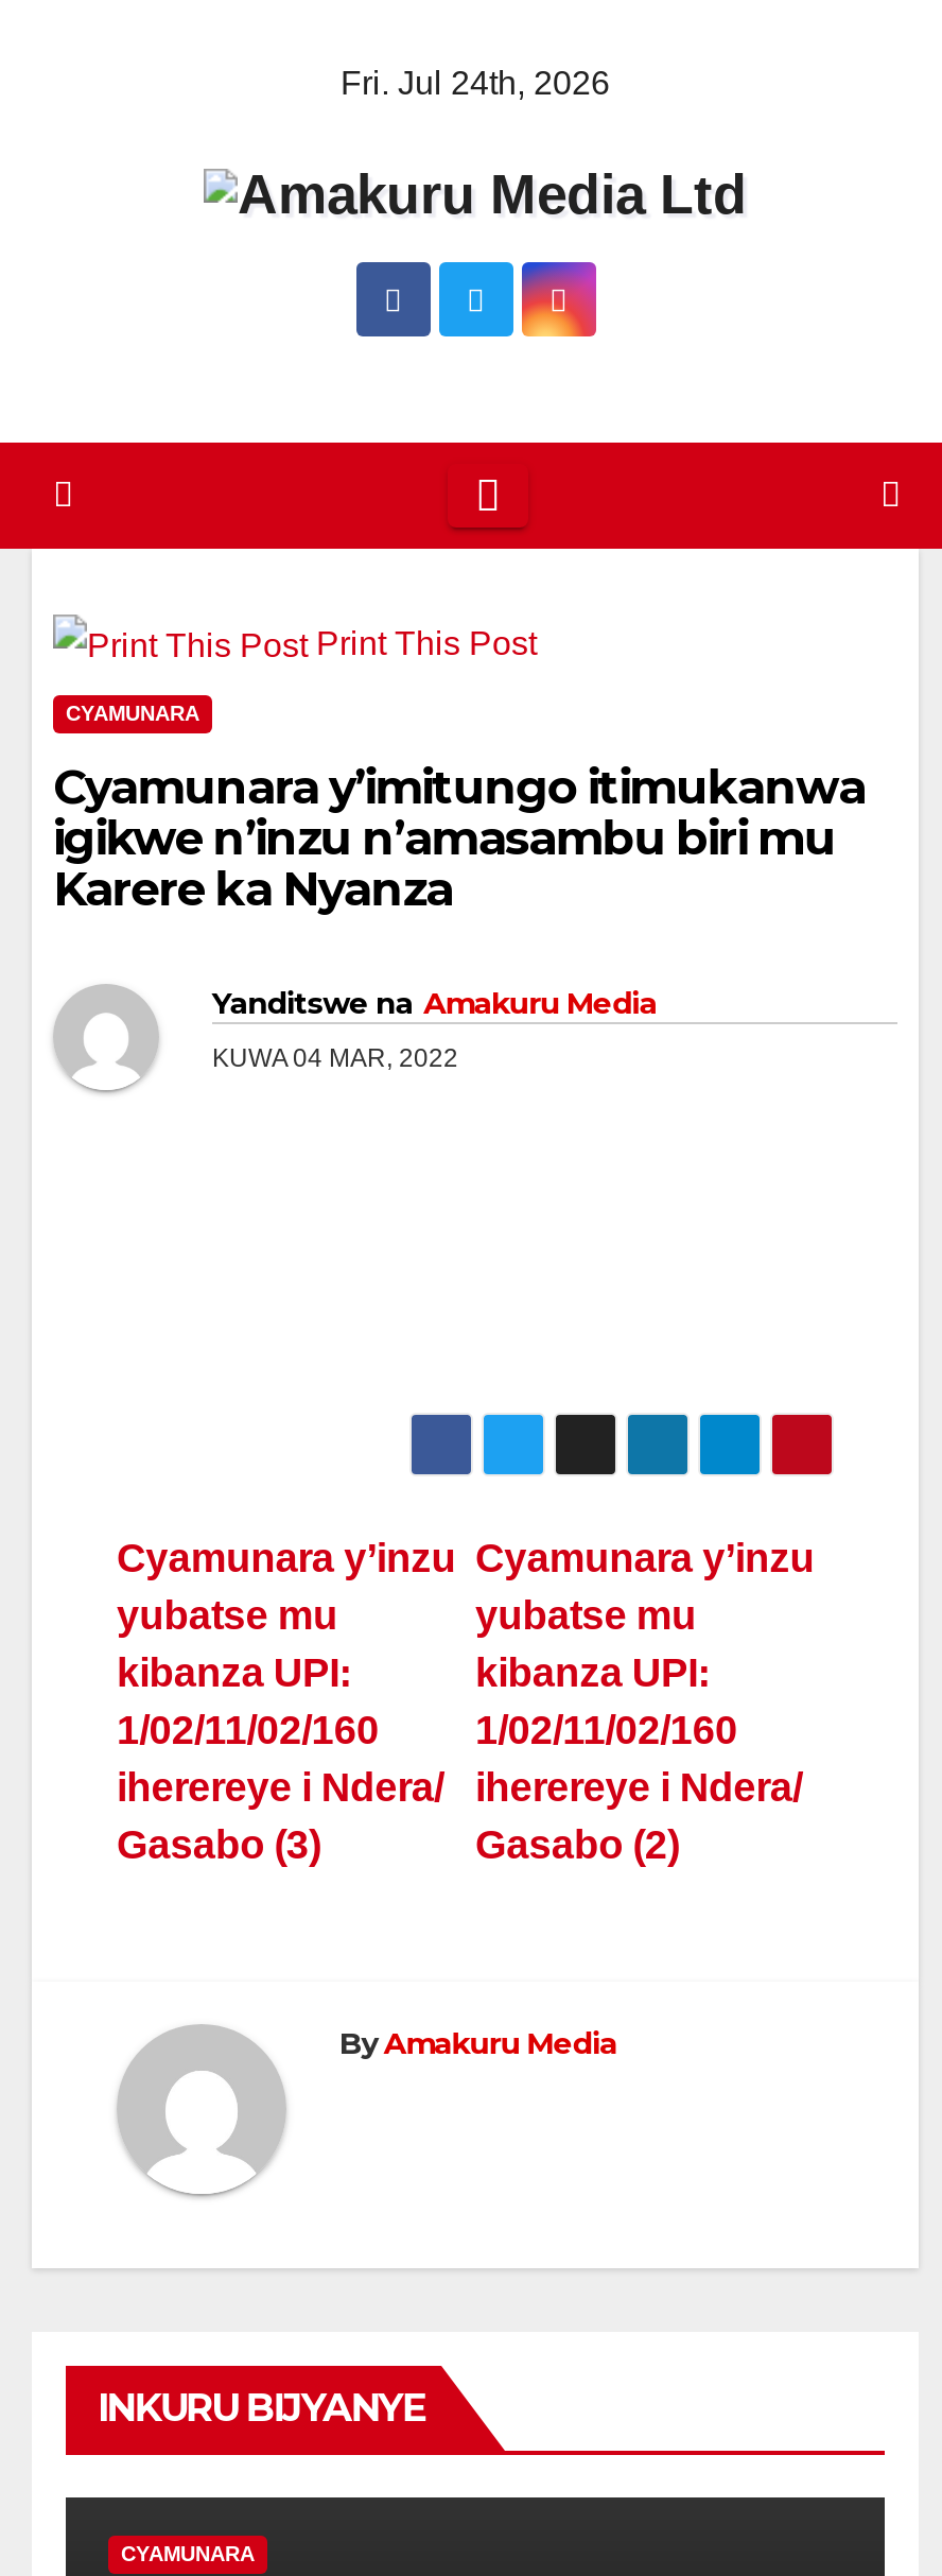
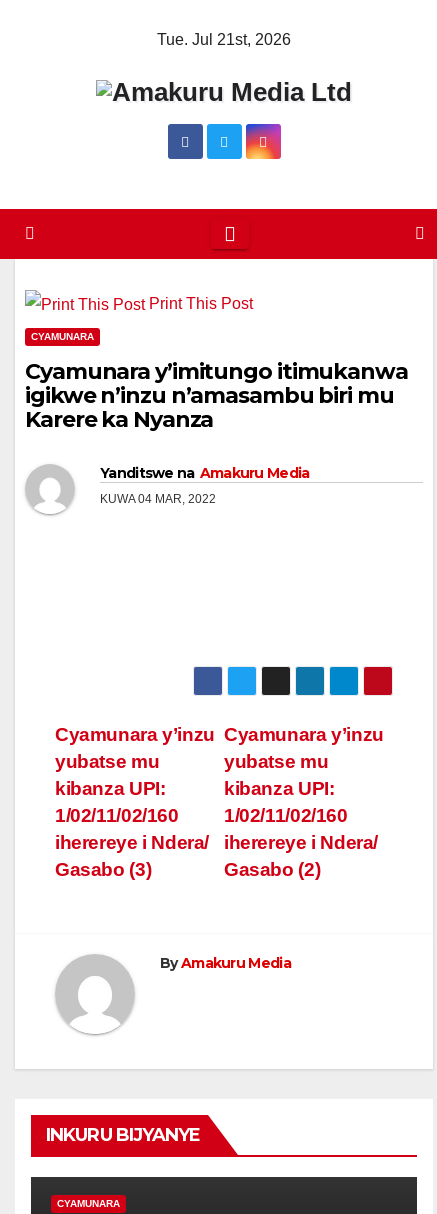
- Fri. Jul 24th, 2026
+ Tue. Jul 21st, 2026
